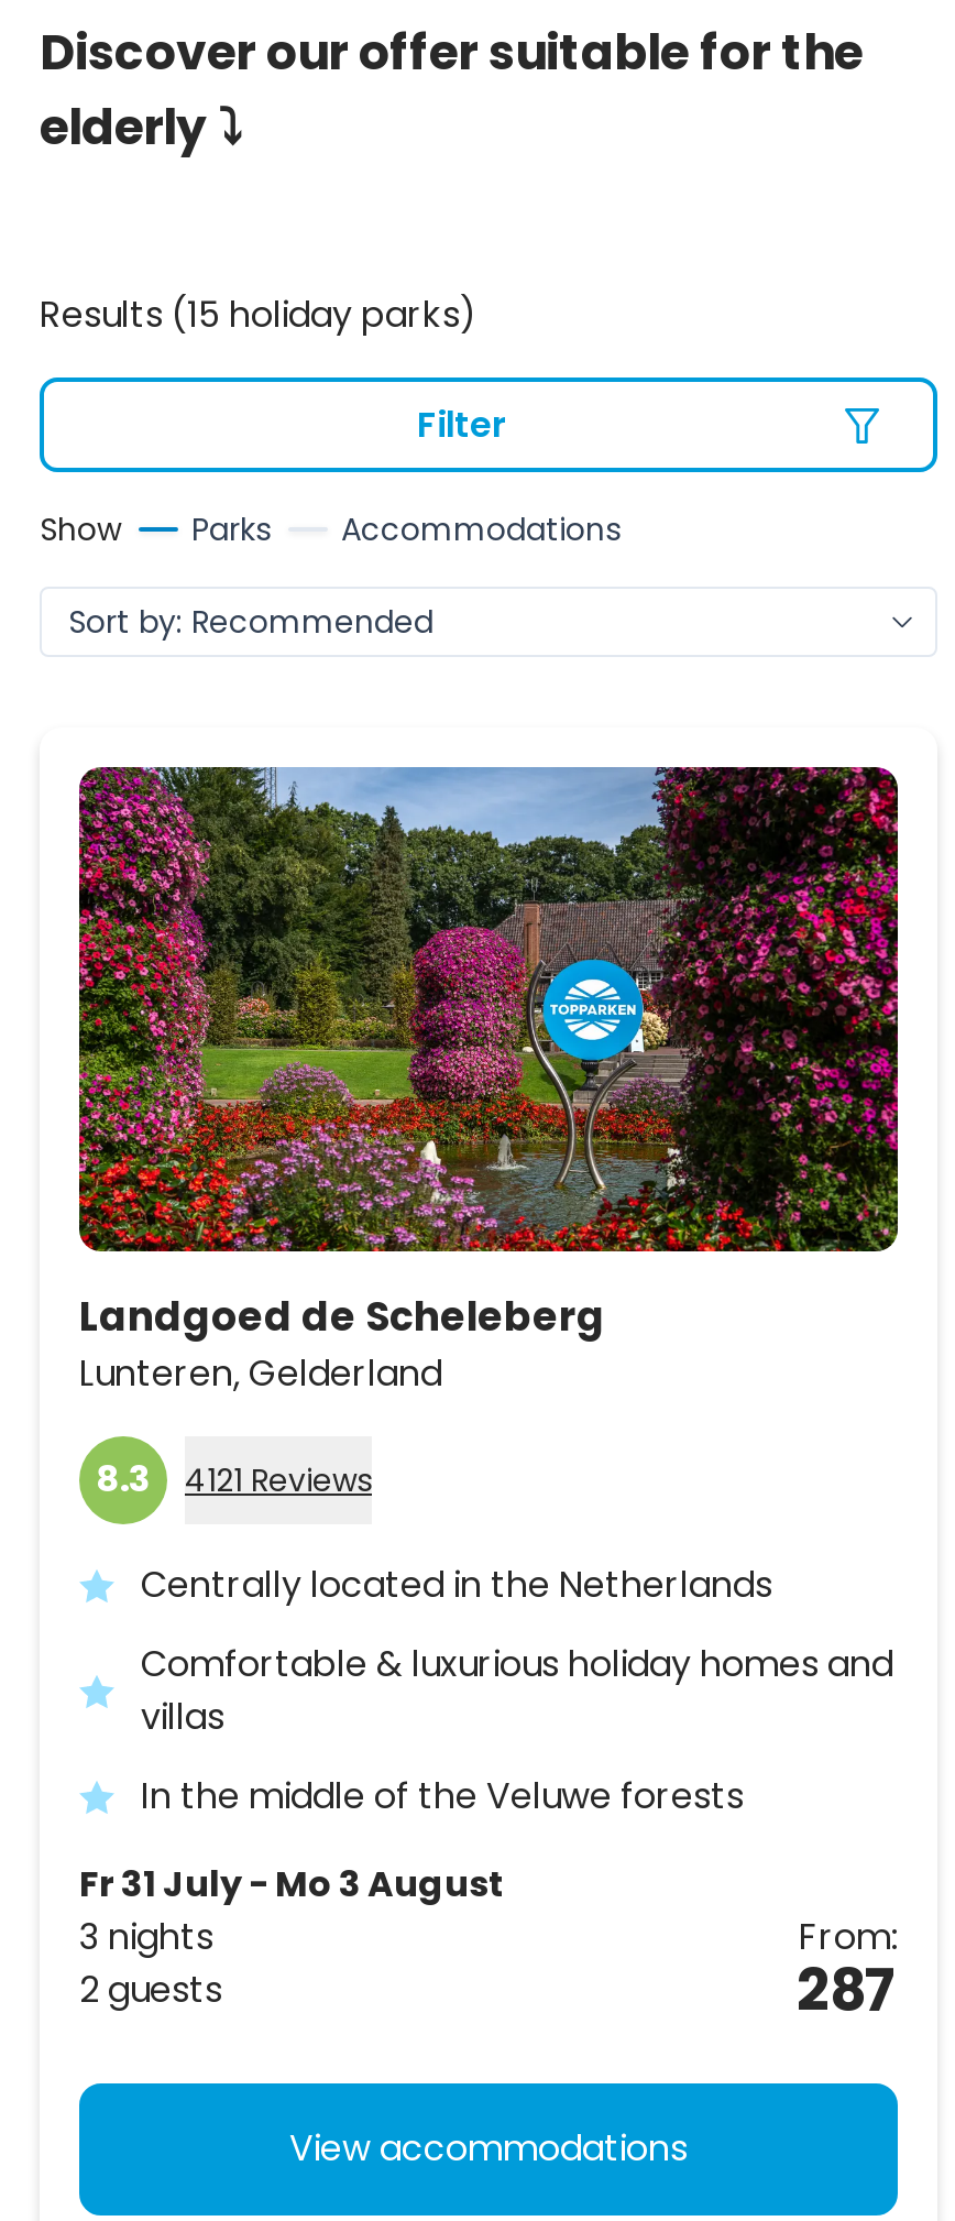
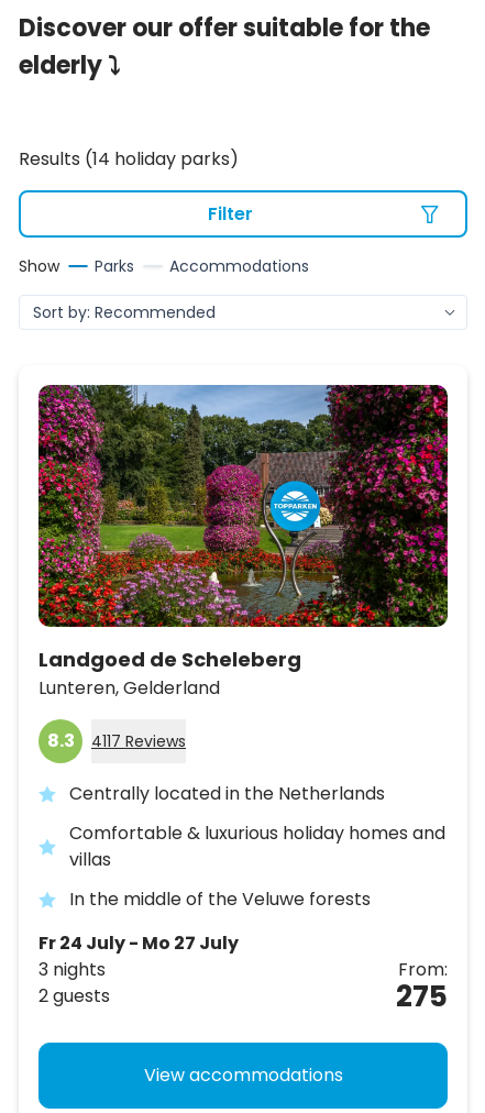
- Results (15 holiday parks)
+ Results (14 holiday parks)

- 8.3 4121 Reviews
+ 8.3 4117 Reviews

- Fr 31 July - Mo 3 August
+ Fr 24 July - Mo 27 July

- 287
+ 275
